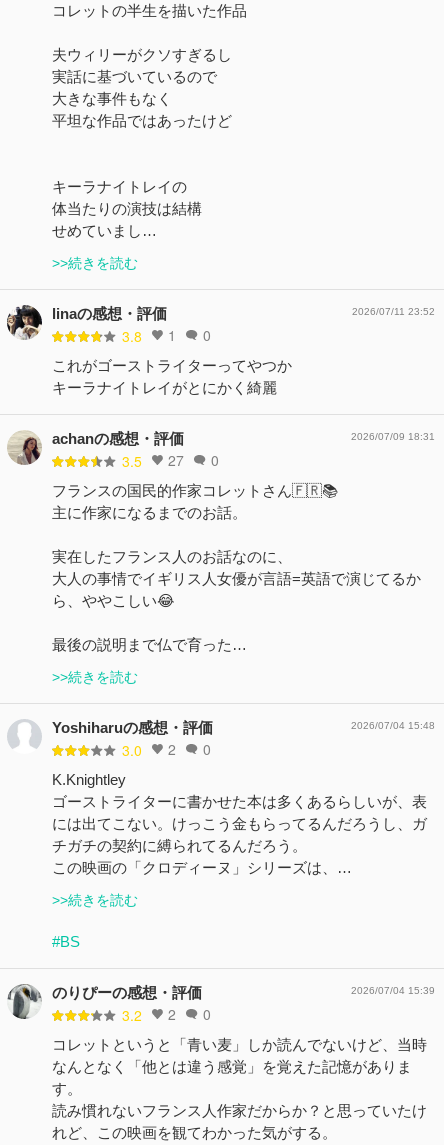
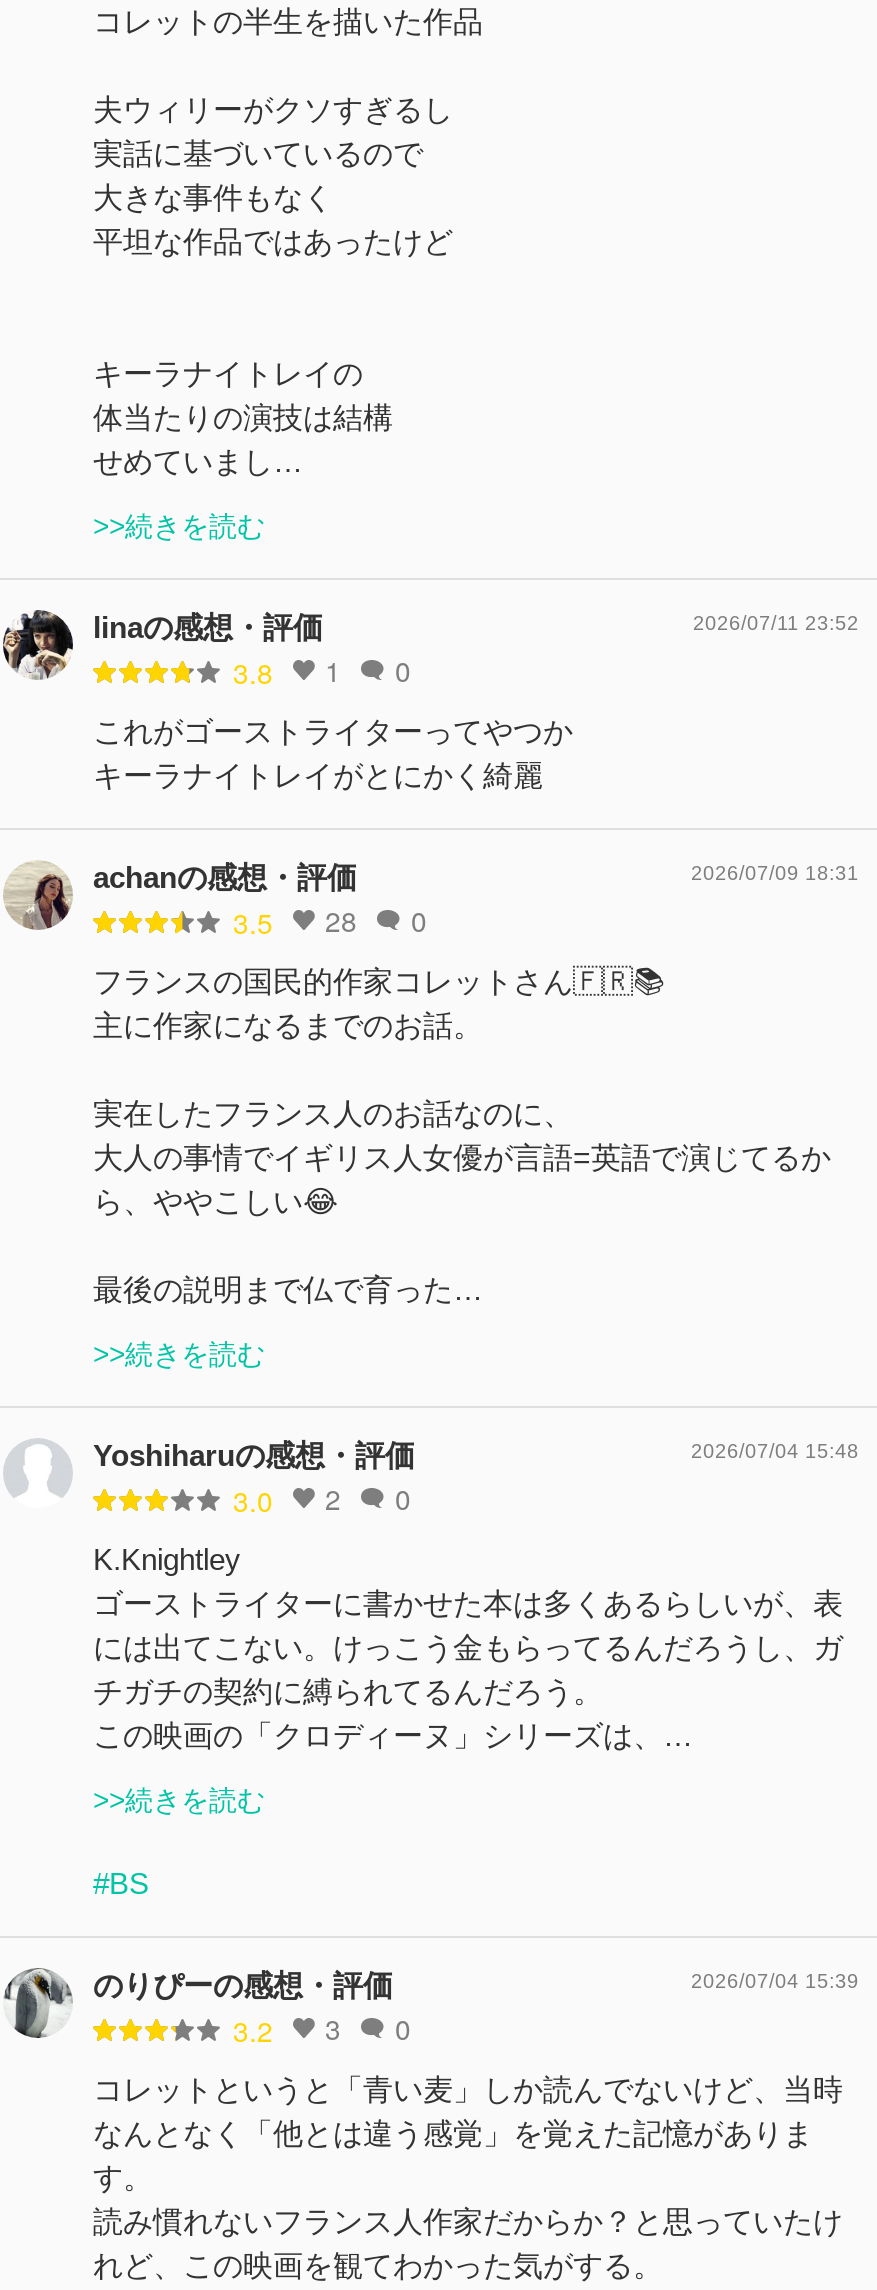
- 3.5 27 0
+ 3.5 28 0

- 3.2 2 0
+ 3.2 3 0
